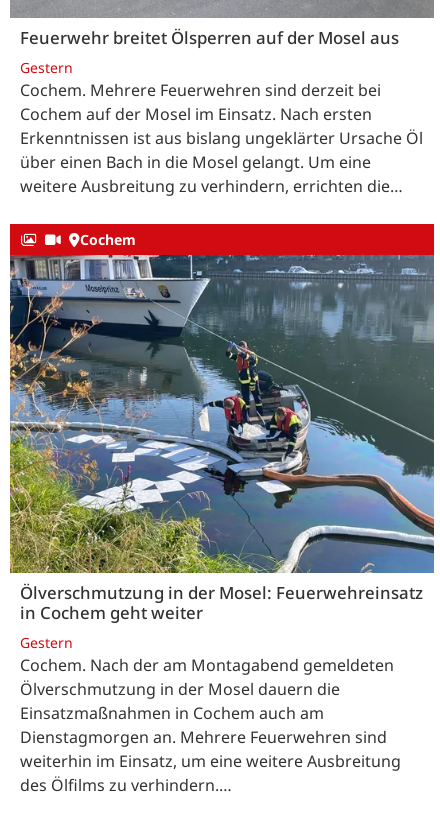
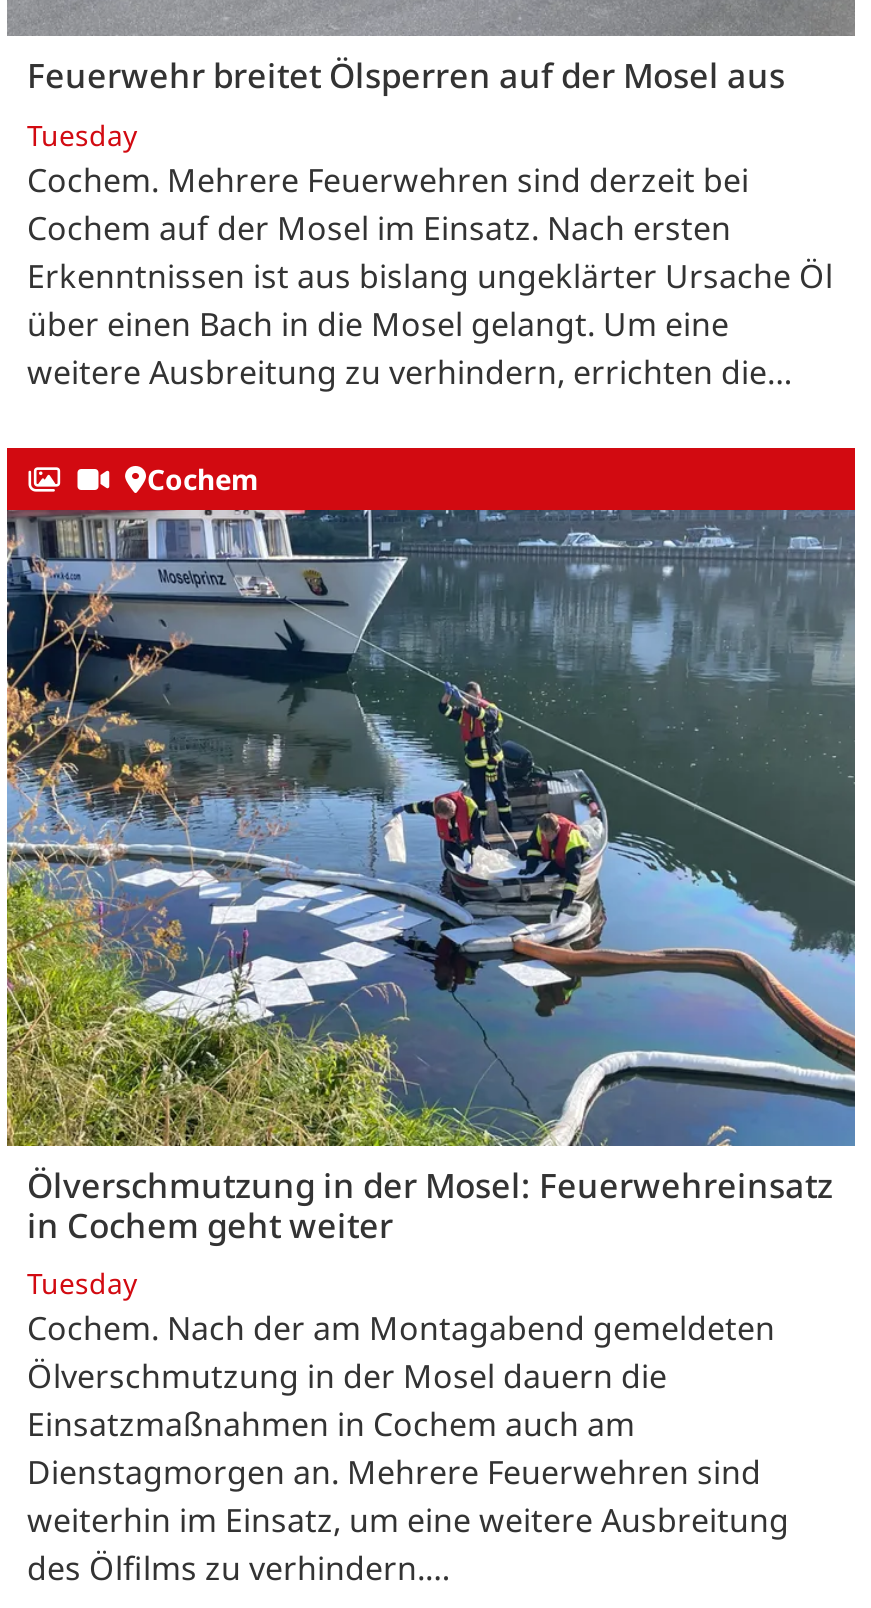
- Gestern
+ Tuesday

- Gestern
+ Tuesday
